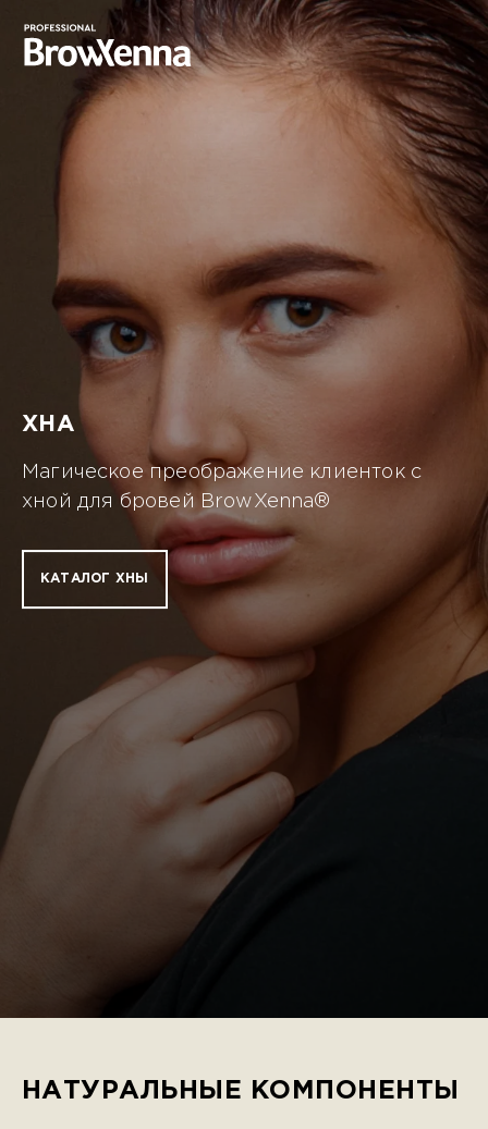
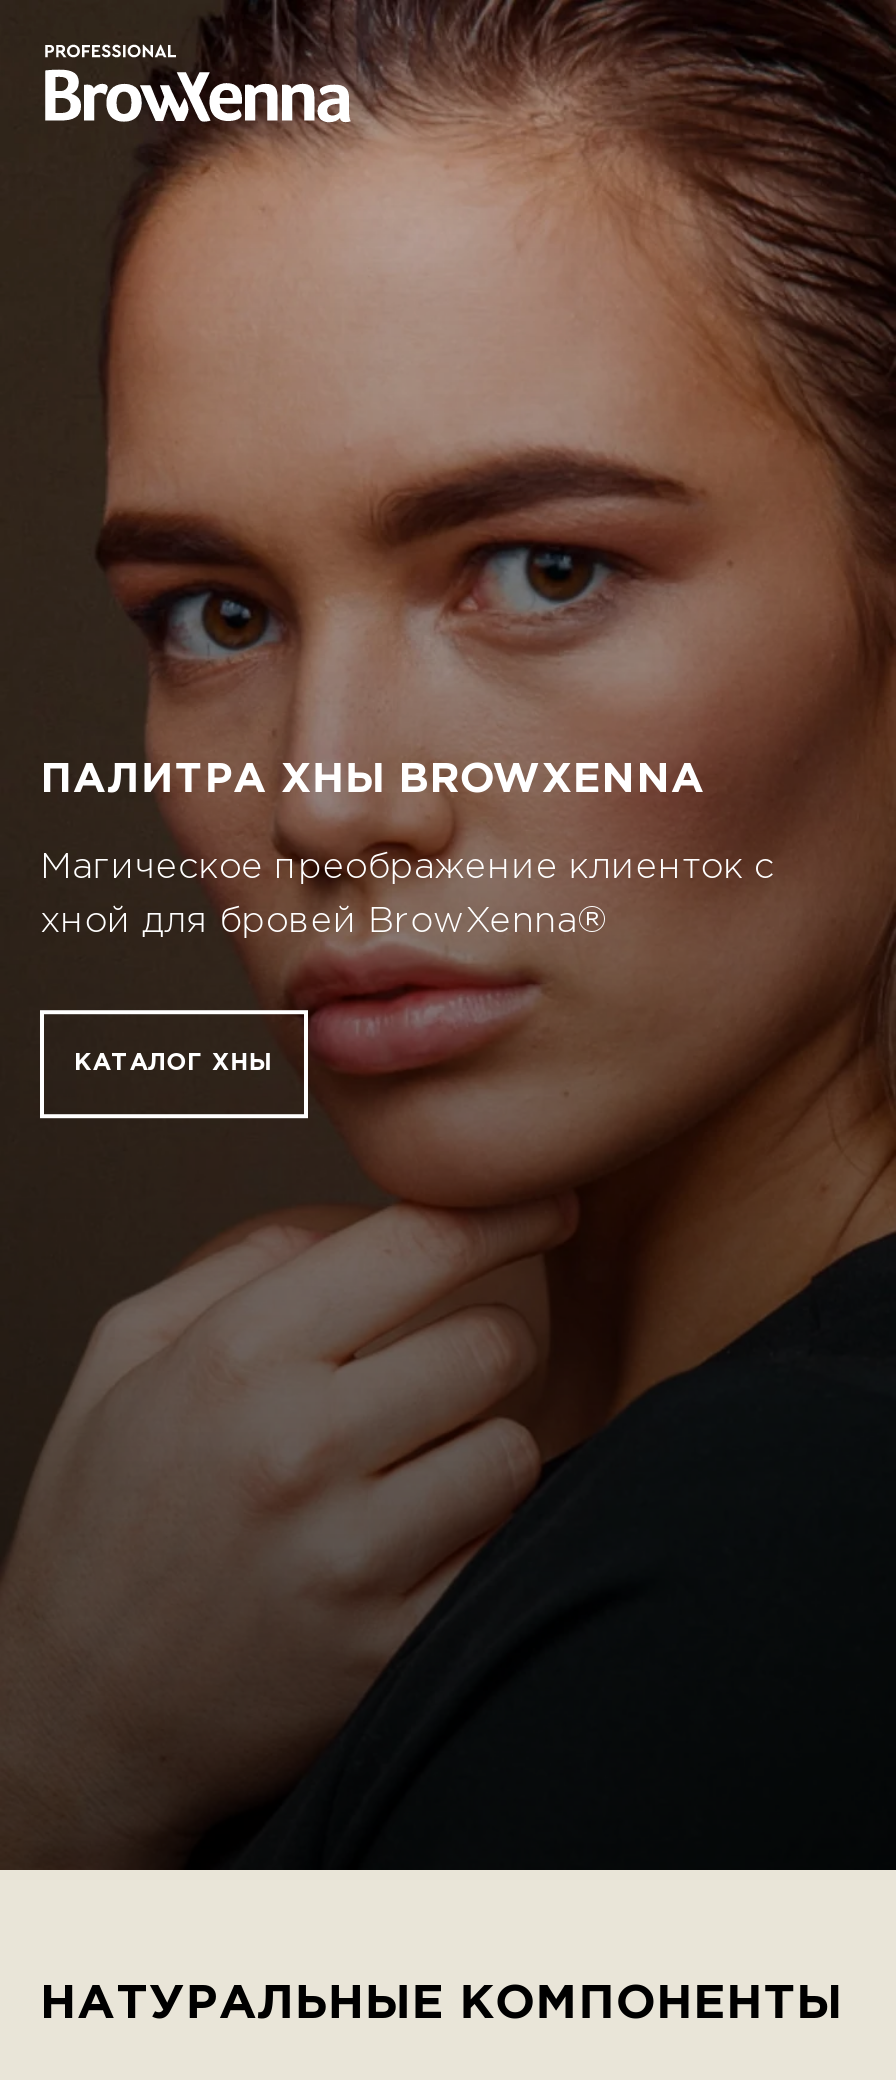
- ХНА
+ ПАЛИТРА ХНЫ BROWXENNA
